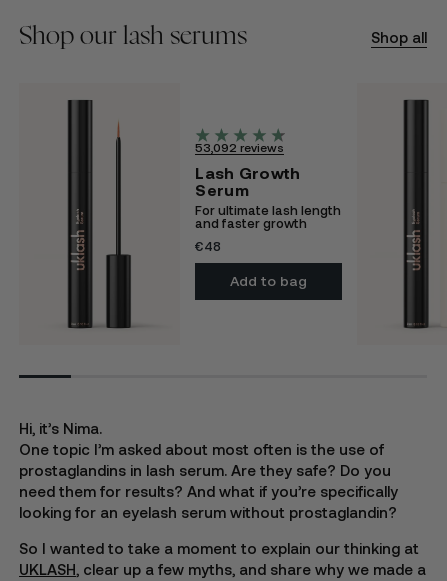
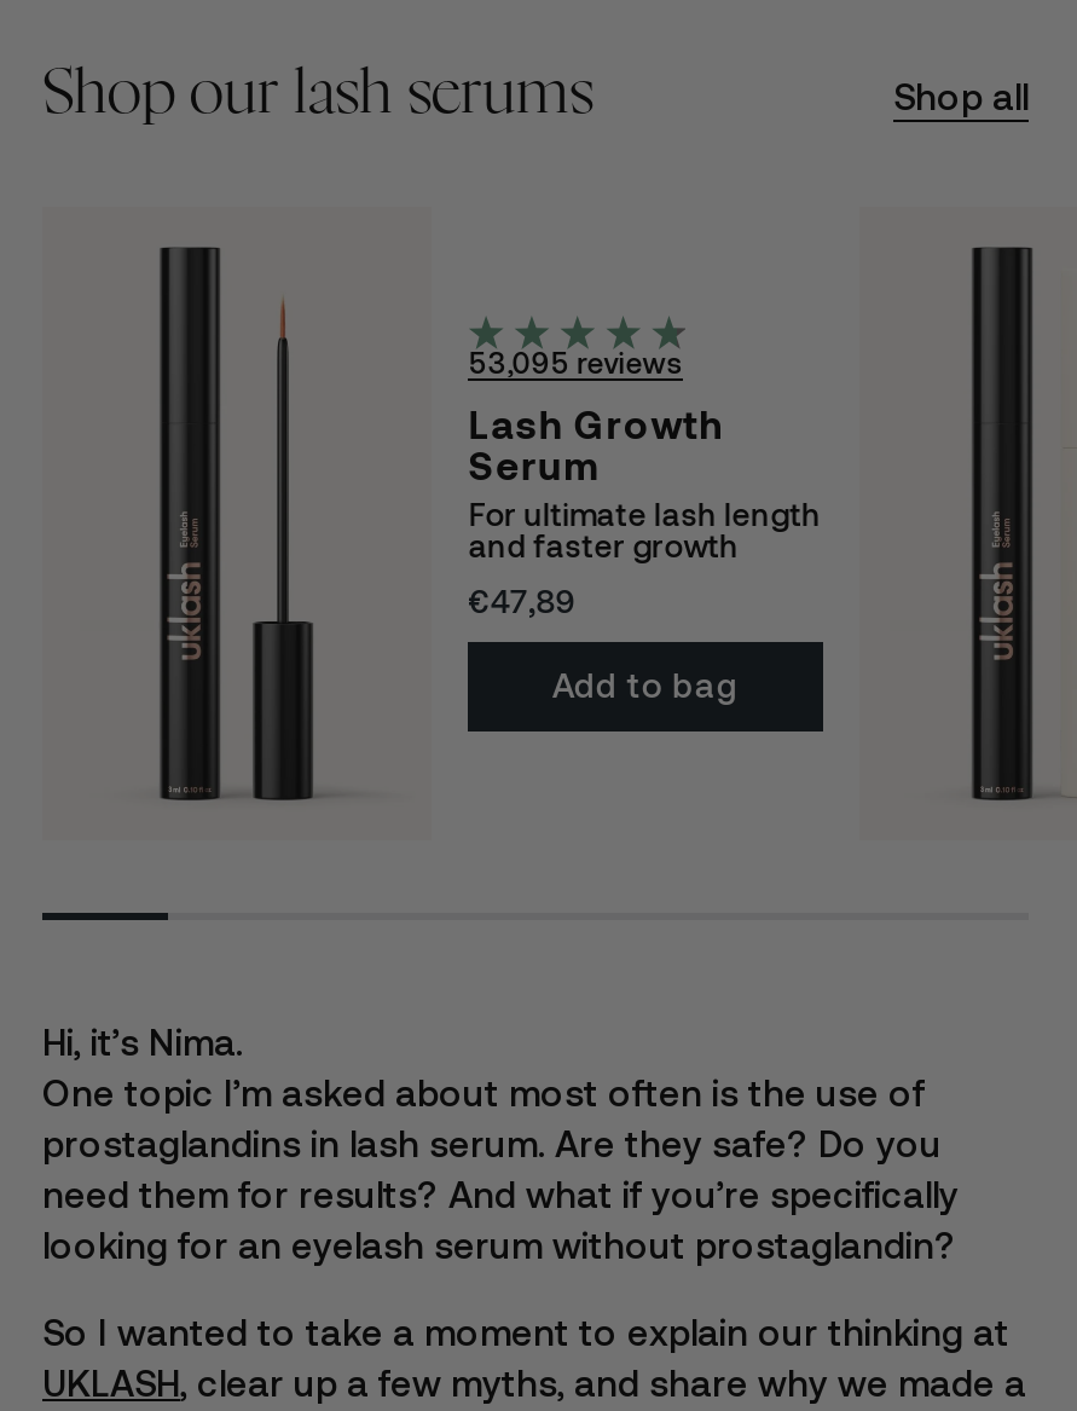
- 53,092 reviews
+ 53,095 reviews

- €48
+ €47,89
